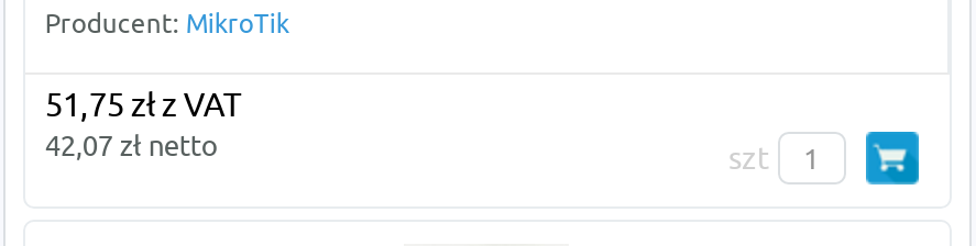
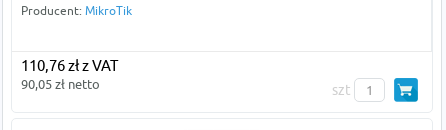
- 51,75 zł z VAT
+ 110,76 zł z VAT

- 42,07 zł netto
+ 90,05 zł netto
